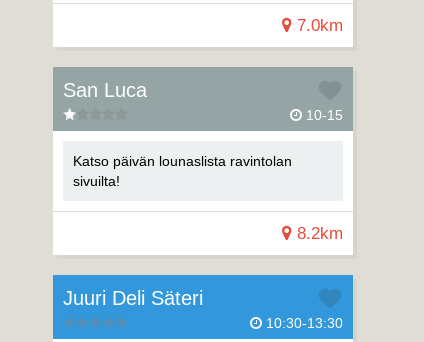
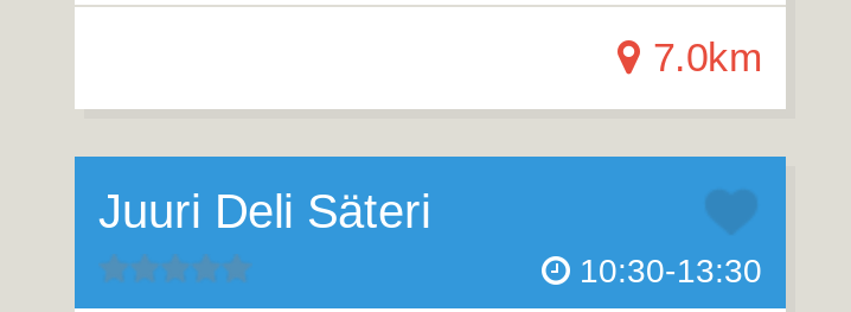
- San Luca
- 10-15
- Katso päivän lounaslista ravintolan
- sivuilta!
- 8.2km
